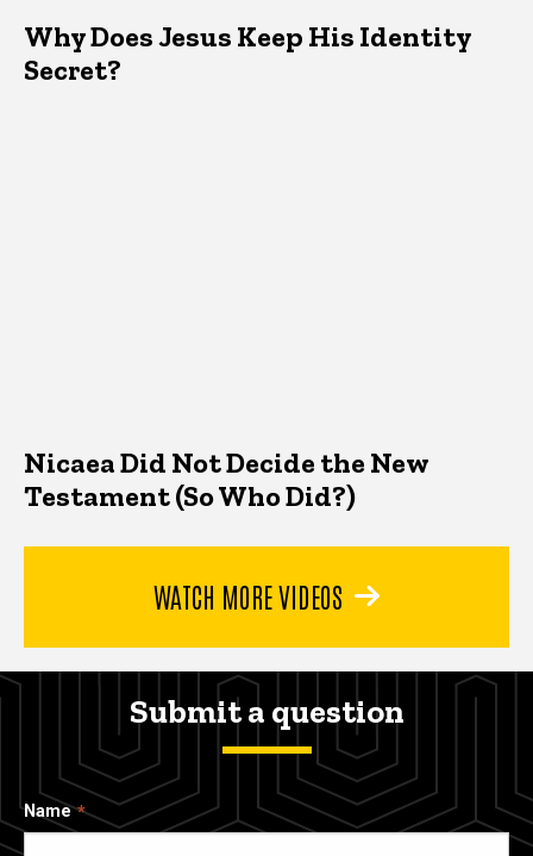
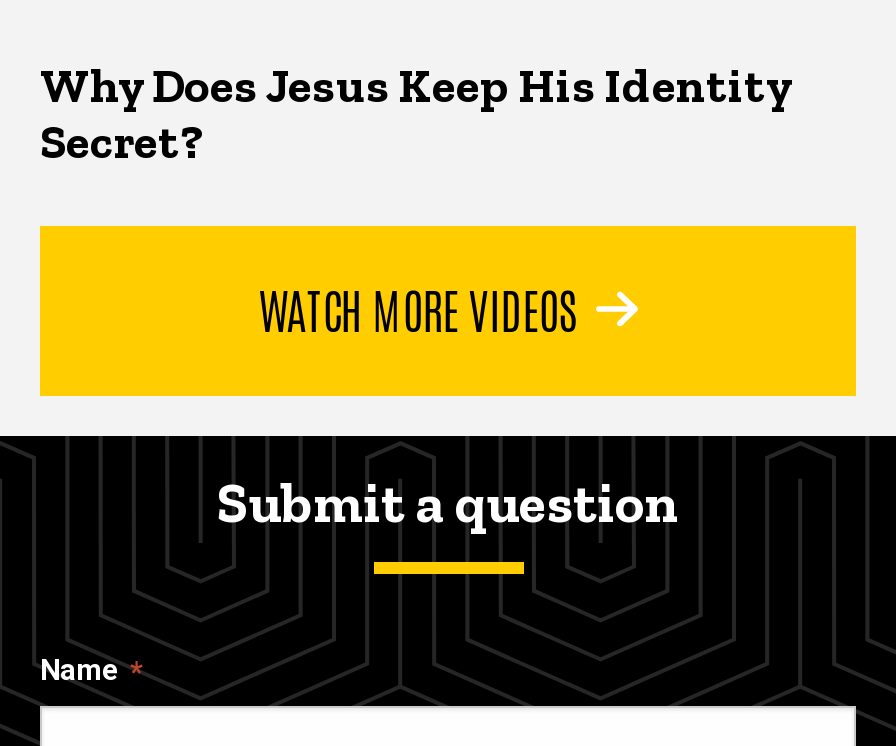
- Nicaea Did Not Decide the New
- Testament (So Who Did?)
